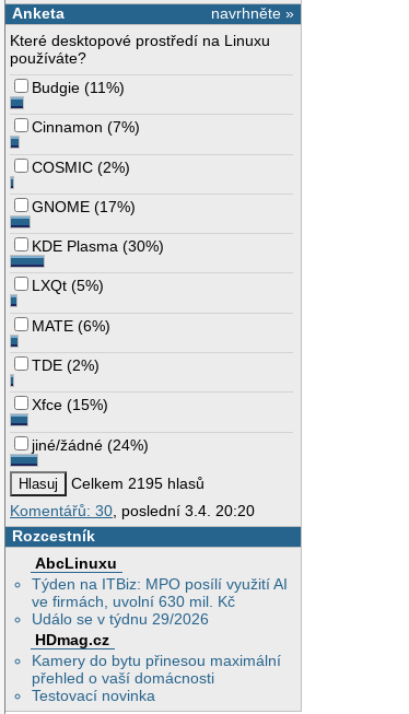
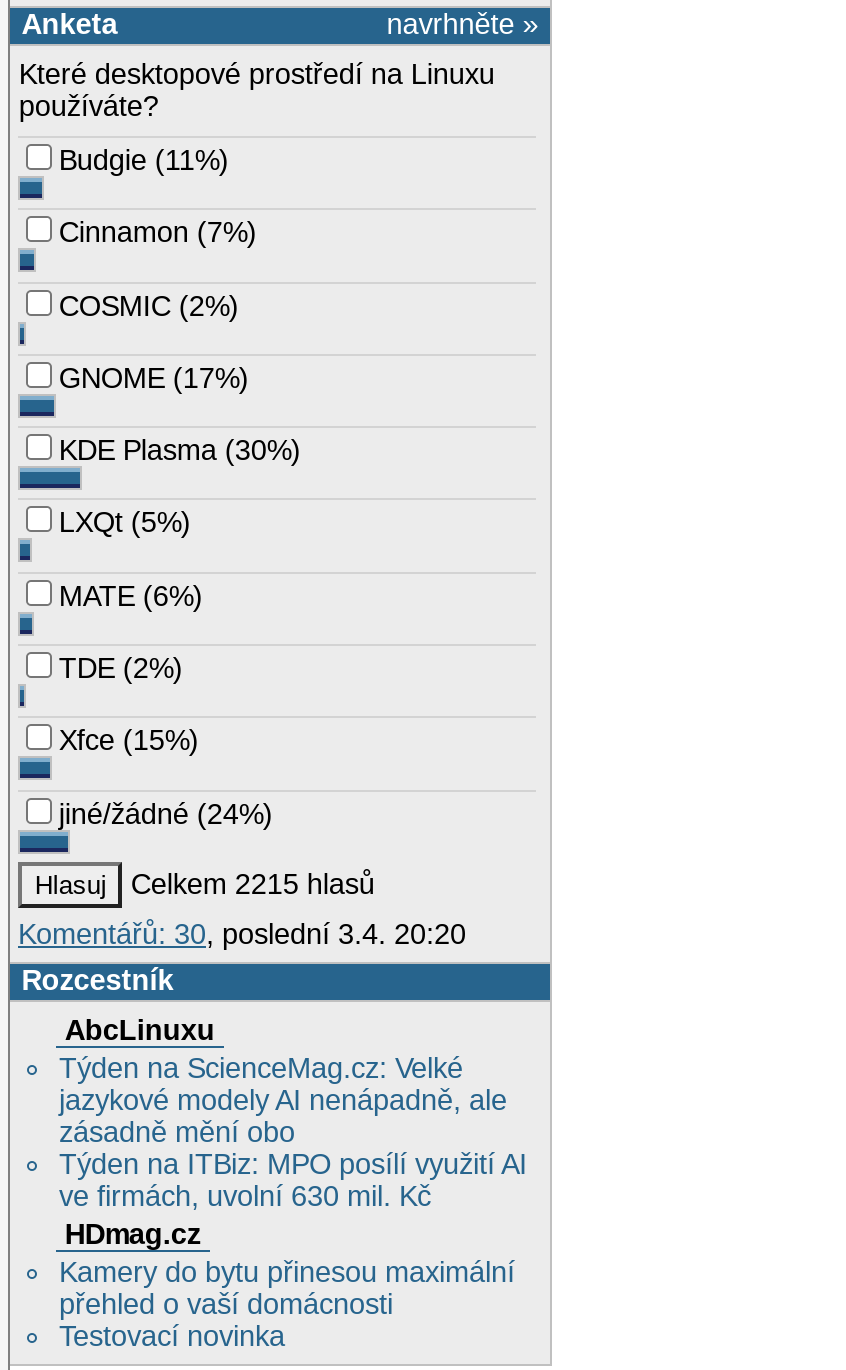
- Celkem 2195 hlasů
+ Celkem 2215 hlasů

+ Týden na ScienceMag.cz: Velké
+ jazykové modely AI nenápadně, ale
+ zásadně mění obo

moved down: Týden na ITBiz: MPO posílí využití AI | ve firmách, uvolní 630 mil. Kč

- Událo se v týdnu 29/2026
